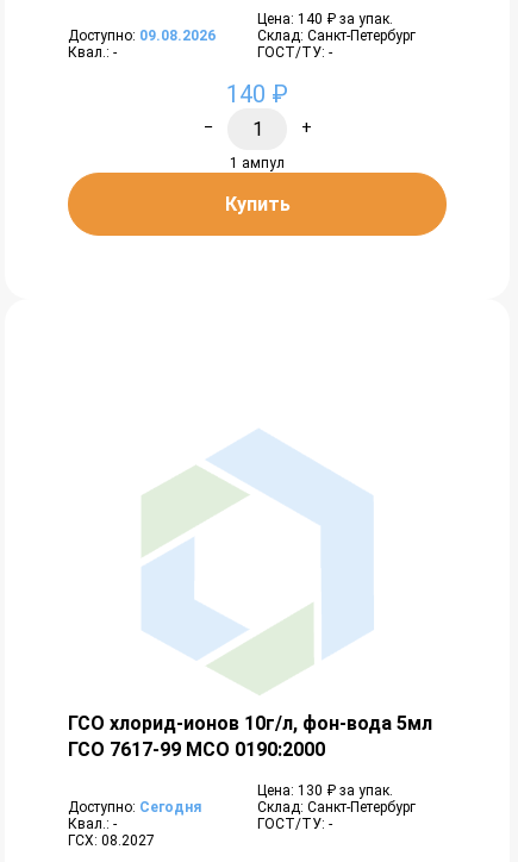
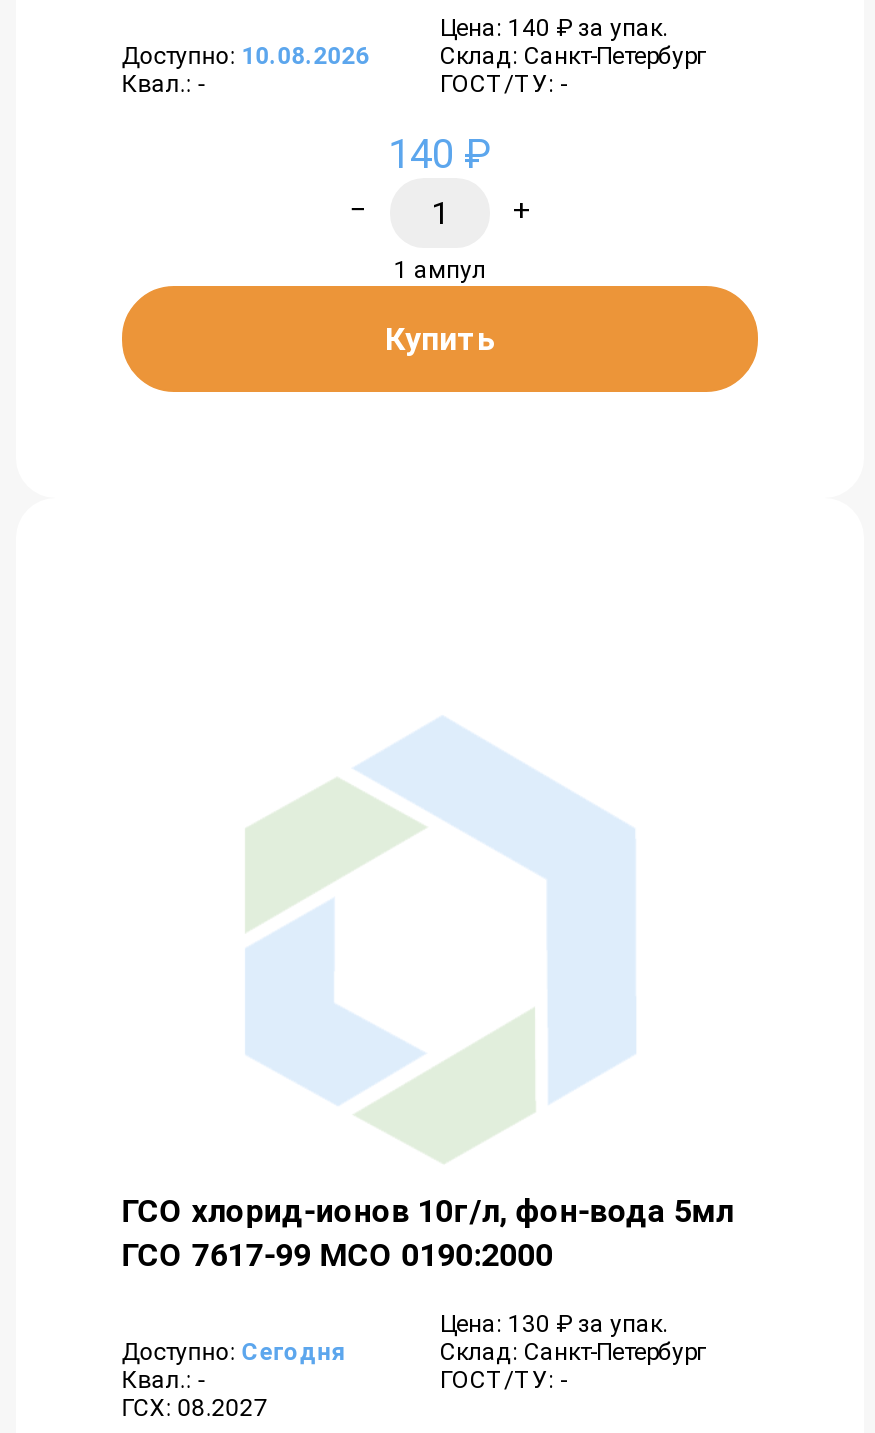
- Доступно: 09.08.2026
+ Доступно: 10.08.2026
